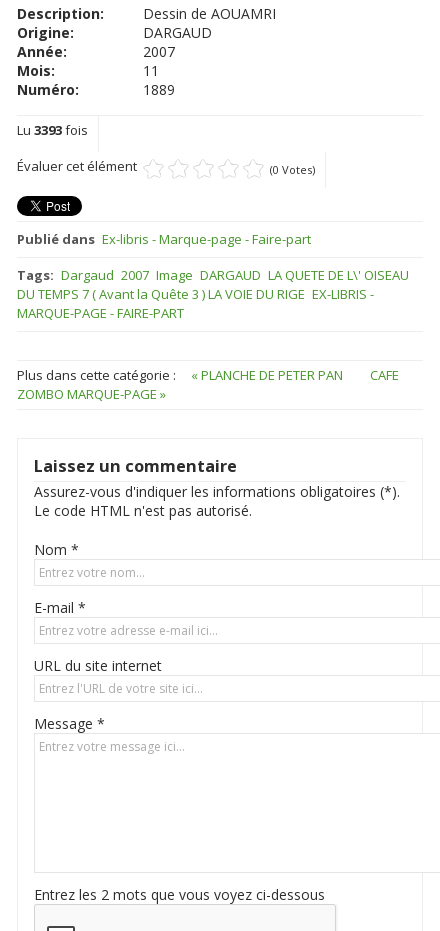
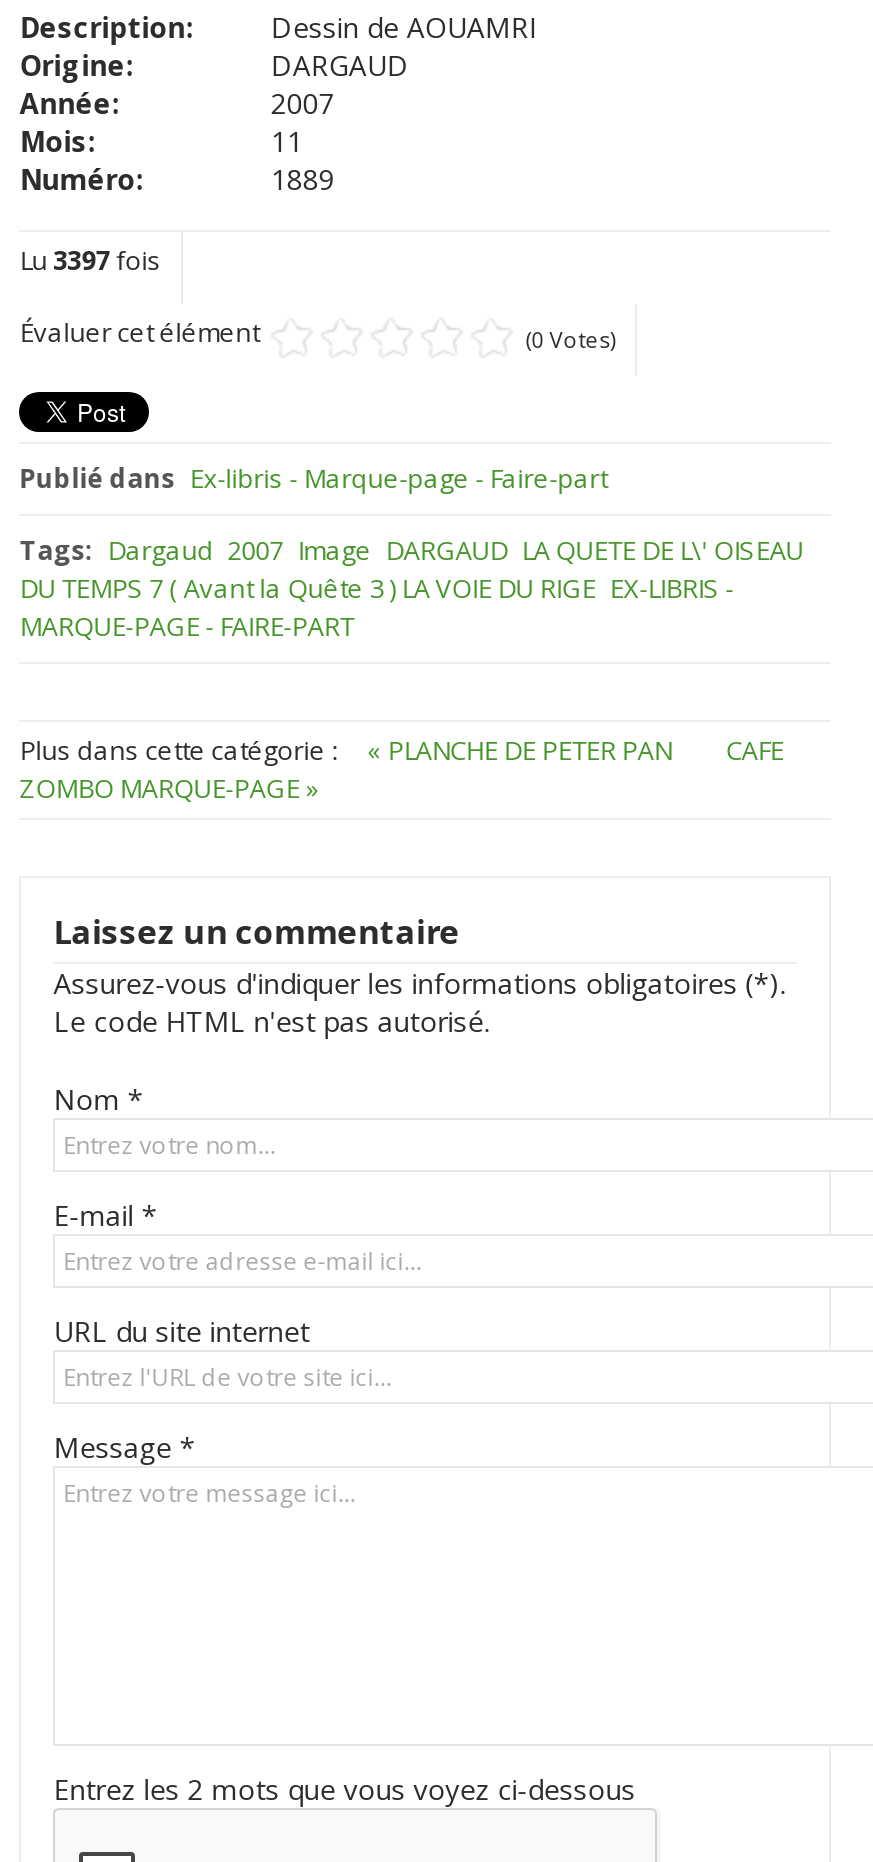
- Lu 3393fois
+ Lu 3397fois
